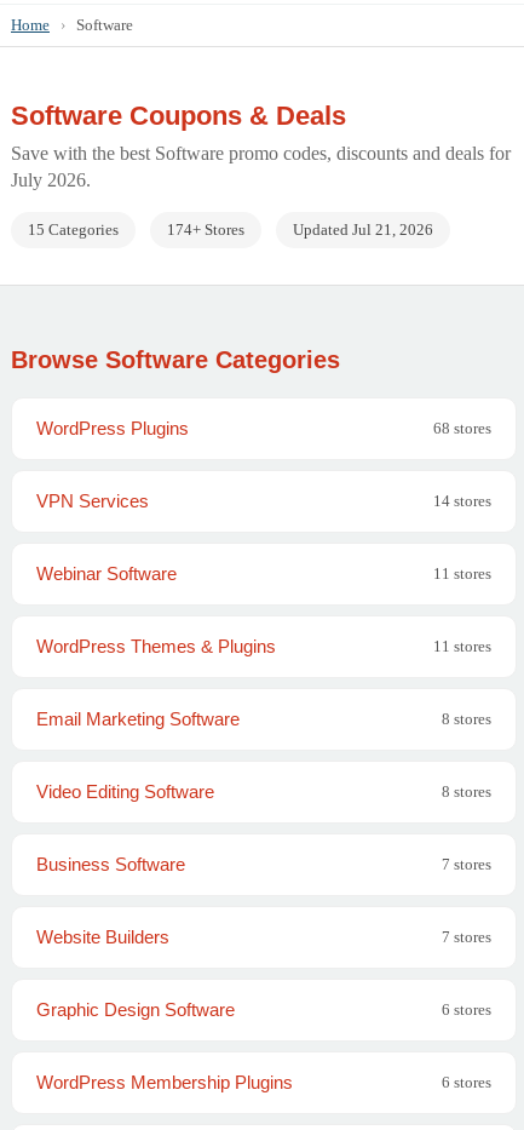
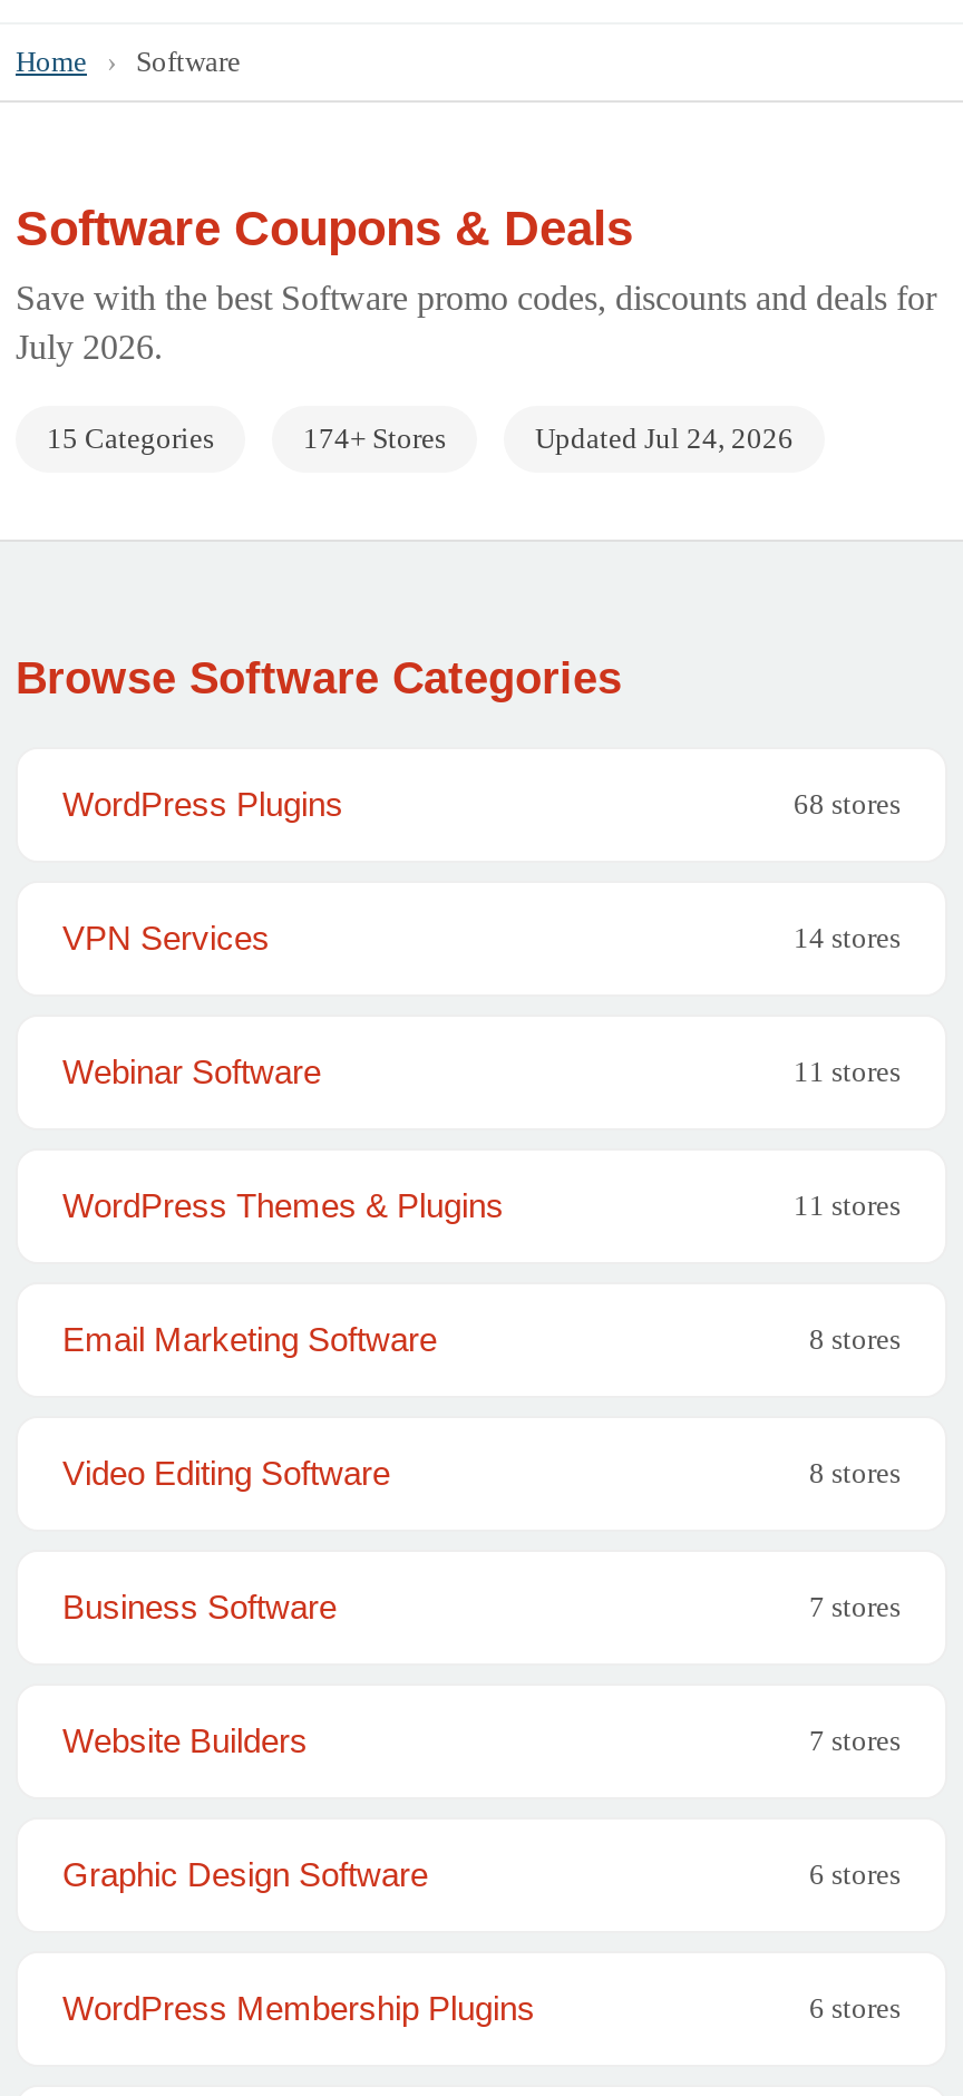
- Updated Jul 21, 2026
+ Updated Jul 24, 2026
